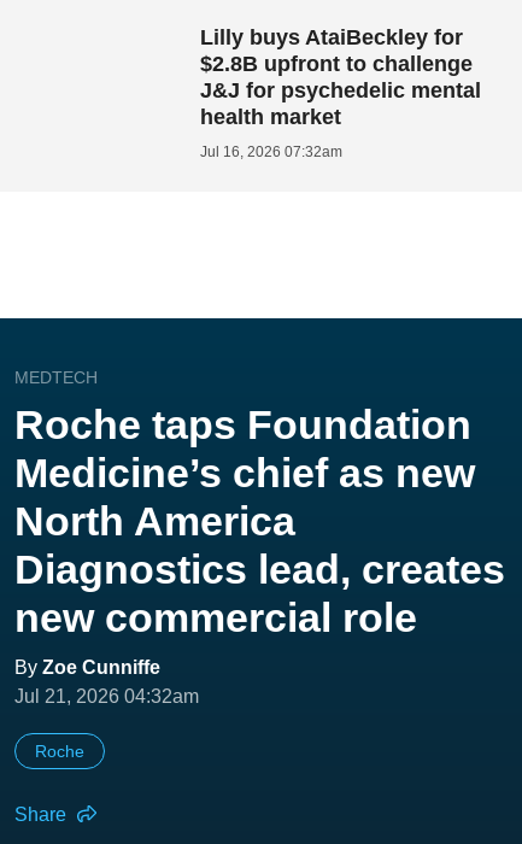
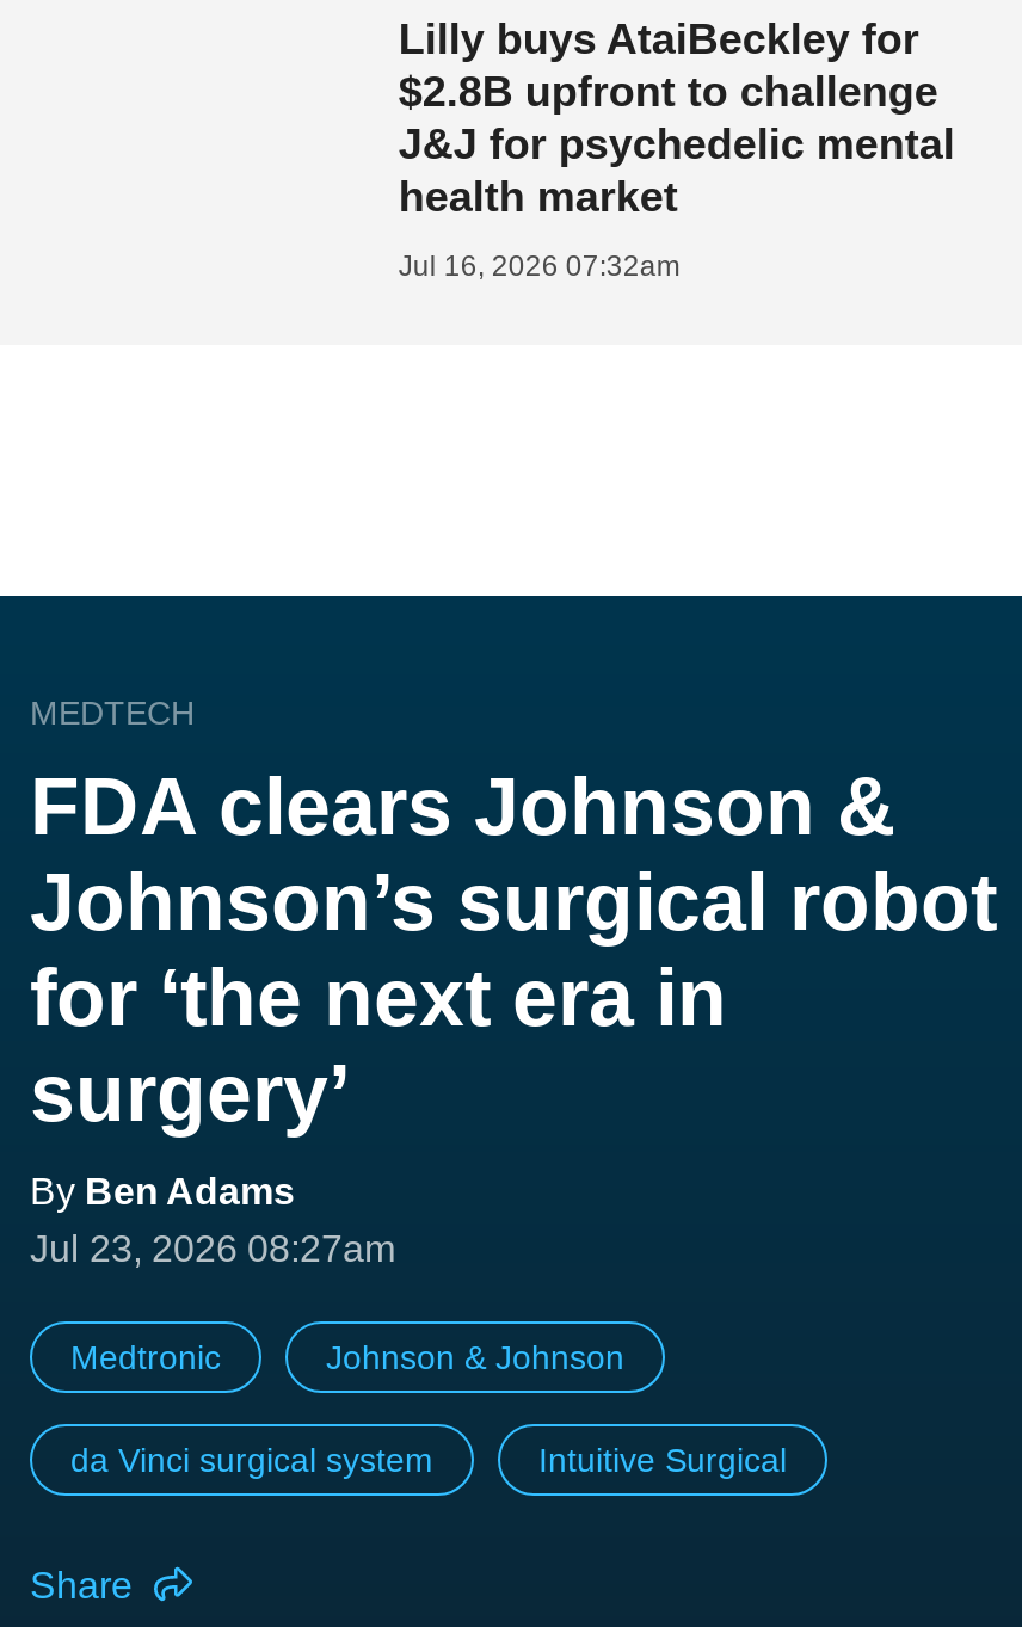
- Roche taps Foundation
- Medicine’s chief as new
- North America
- Diagnostics lead, creates
- new commercial role
- By Zoe Cunniffe
- Jul 21, 2026 04:32am
- Roche
+ FDA clears Johnson &
+ Johnson’s surgical robot
+ for ‘the next era in
+ surgery’
+ By Ben Adams
+ Jul 23, 2026 08:27am
+ Medtronic
+ Johnson & Johnson
+ da Vinci surgical system
+ Intuitive Surgical
